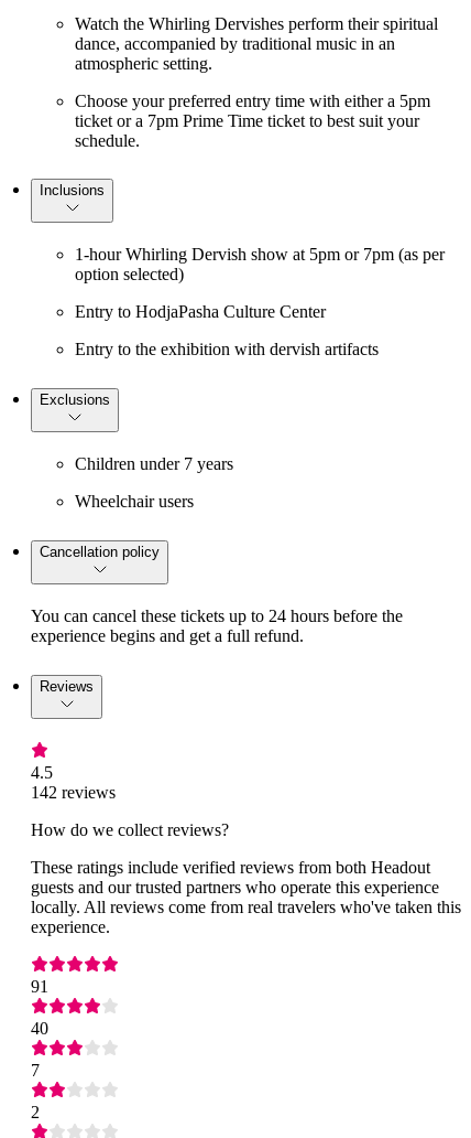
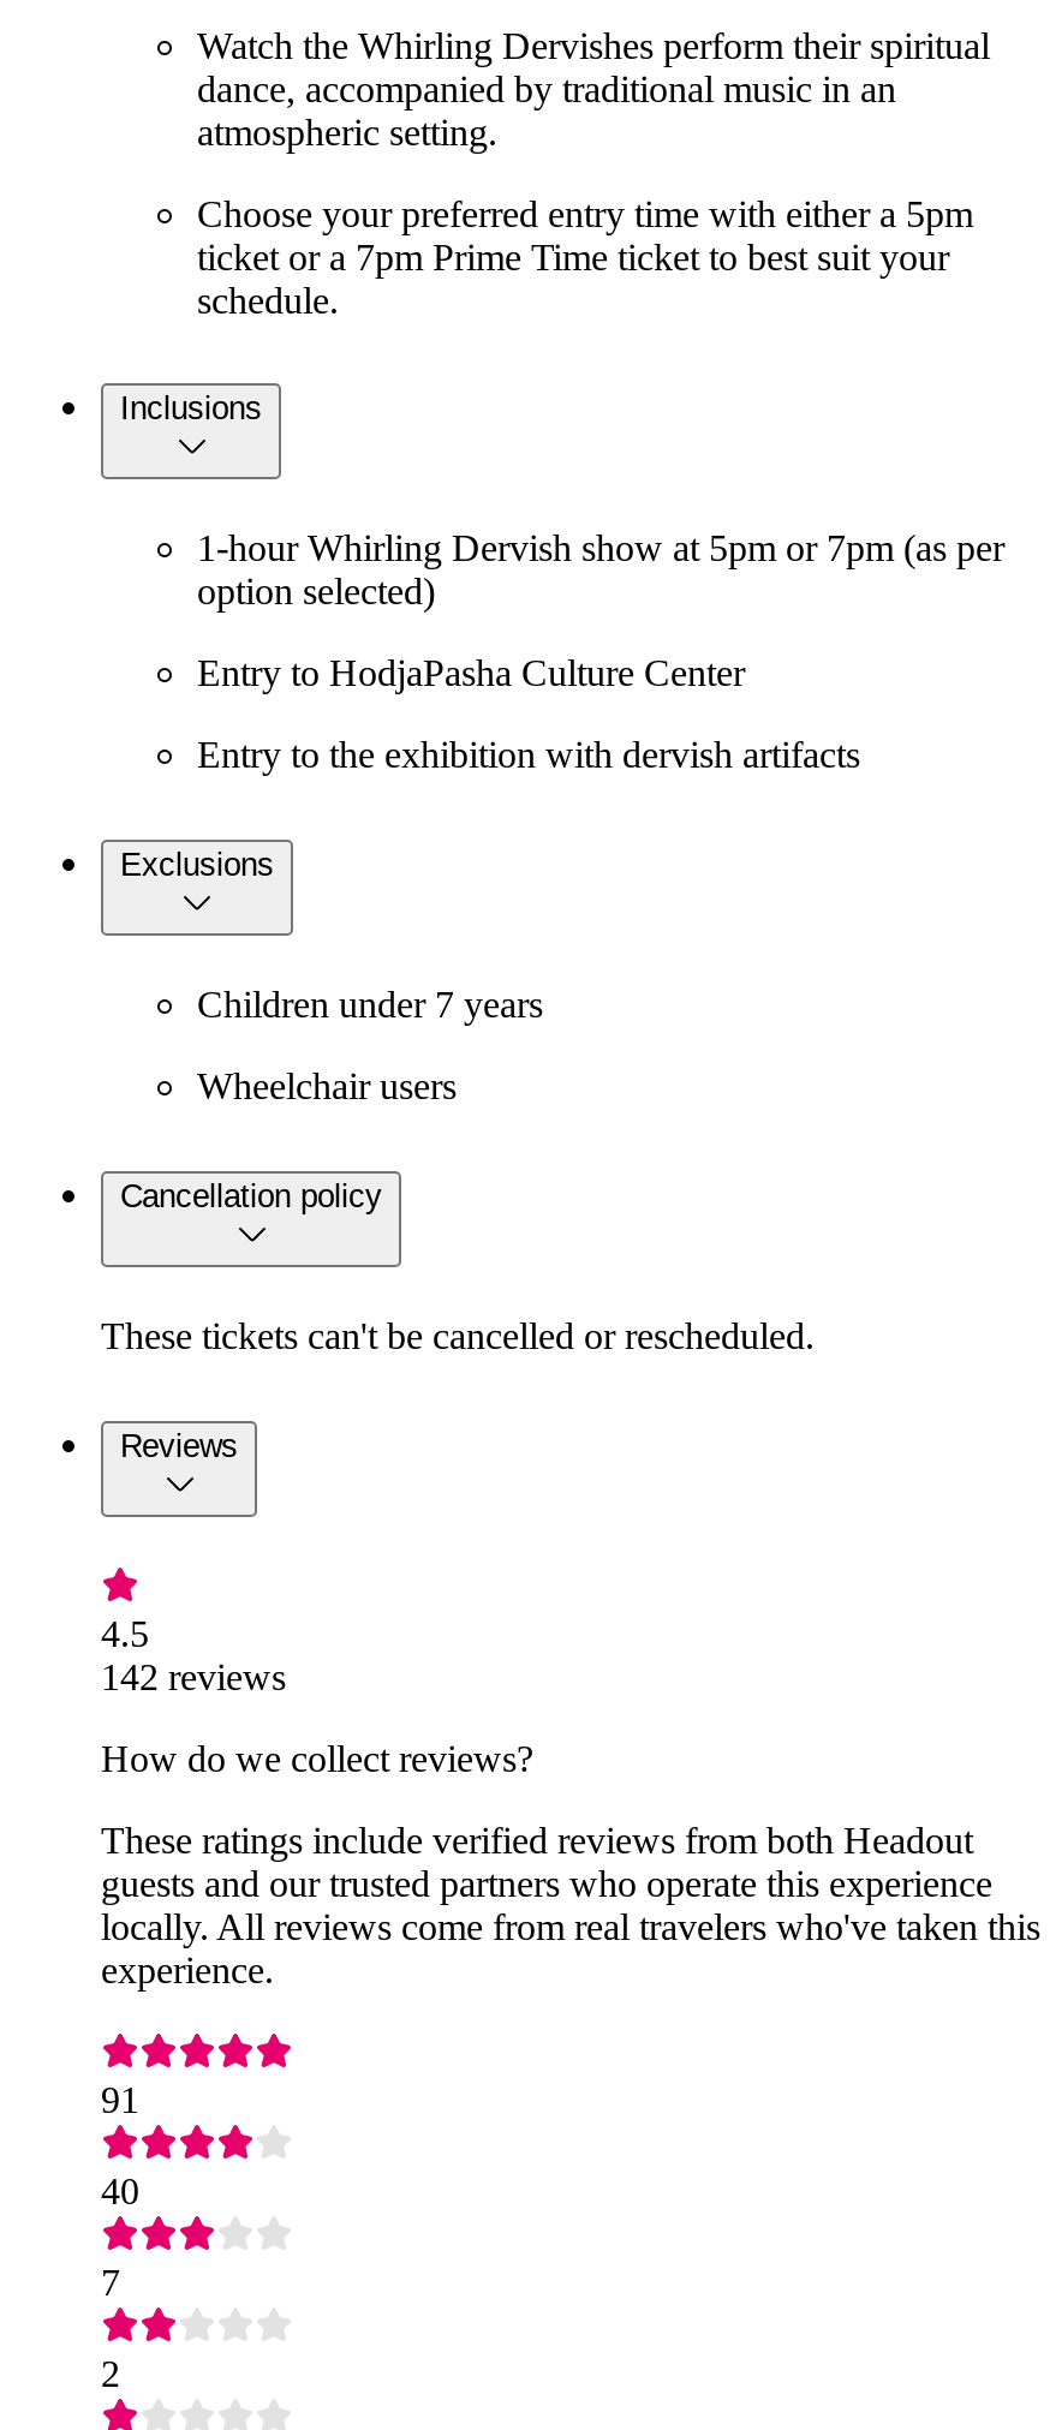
- You can cancel these tickets up to 24 hours before the
- experience begins and get a full refund.
+ These tickets can't be cancelled or rescheduled.
